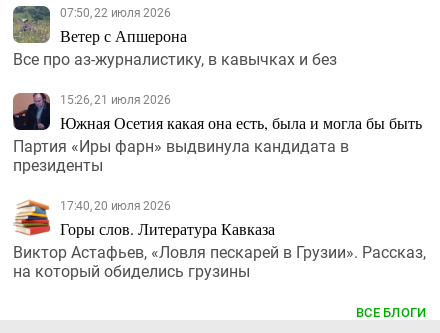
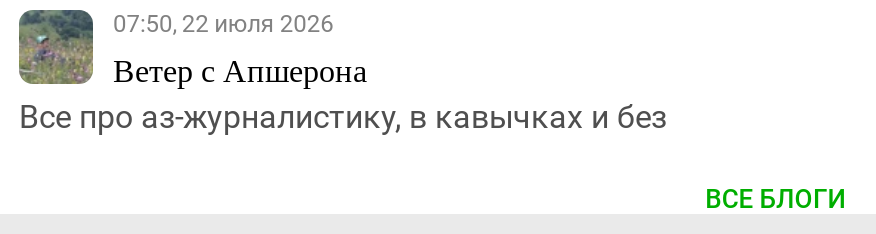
- [image]
- 15:26, 21 июля 2026
- Южная Осетия какая она есть, была и могла бы быть
- Партия «Иры фарн» выдвинула кандидата в
- президенты
- 17:40, 20 июля 2026
- Горы слов. Литература Кавказа
- Виктор Астафьев, «Ловля пескарей в Грузии». Рассказ,
- на который обиделись грузины

- [image]
